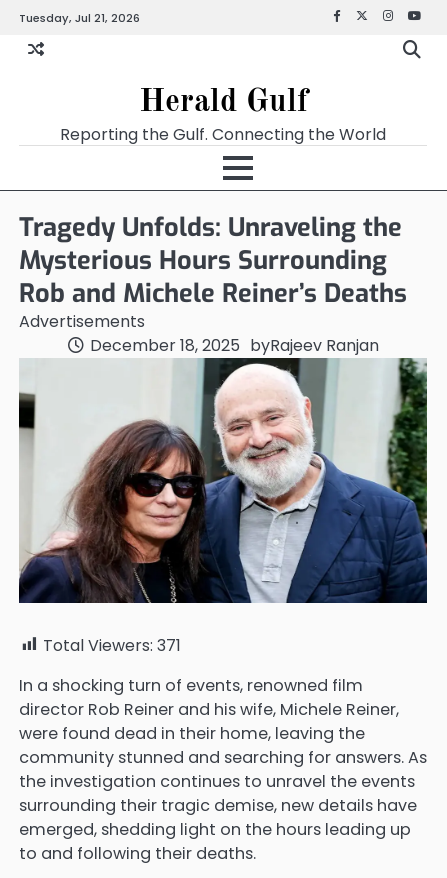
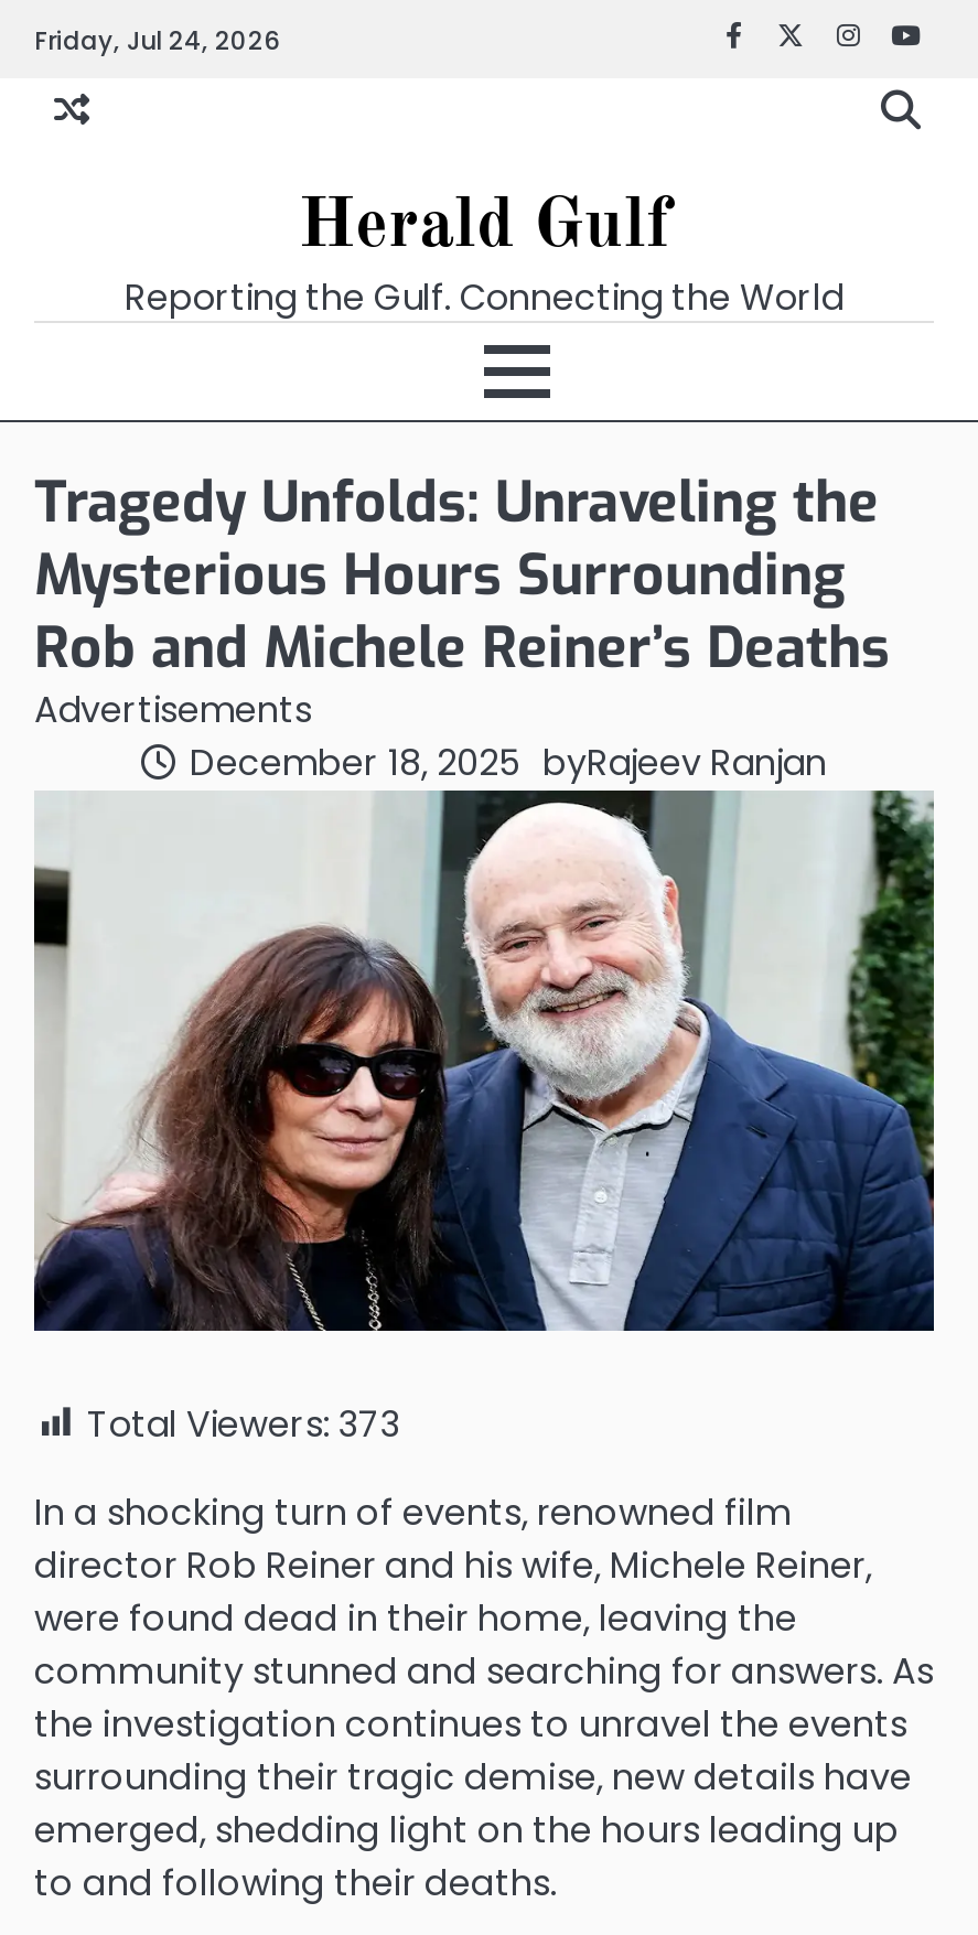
- Tuesday, Jul 21, 2026
+ Friday, Jul 24, 2026

- Total Viewers: 371
+ Total Viewers: 373
